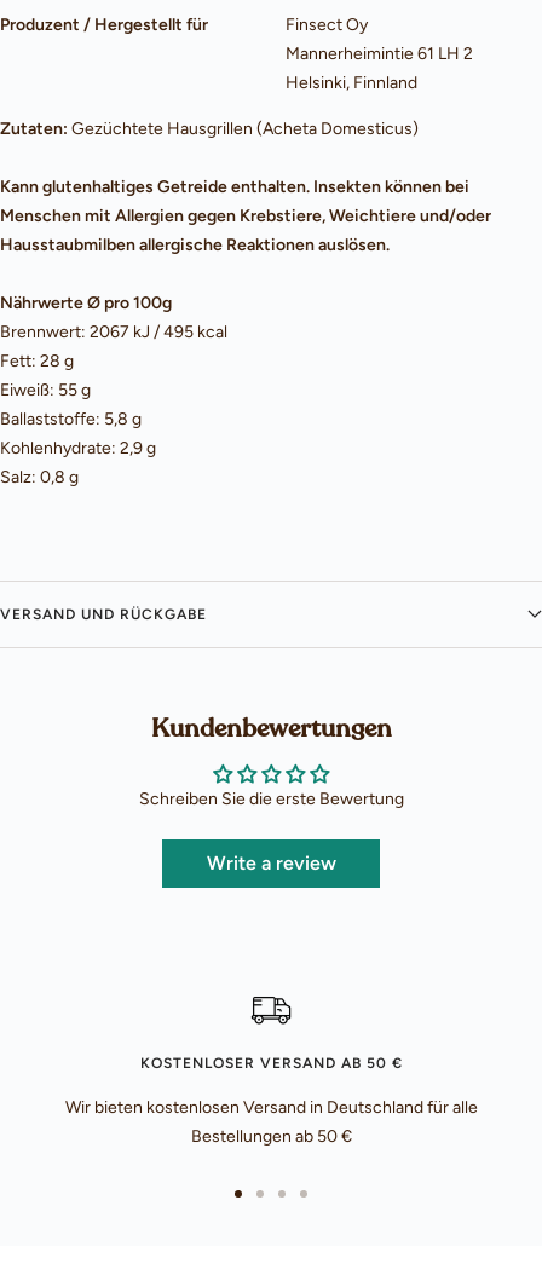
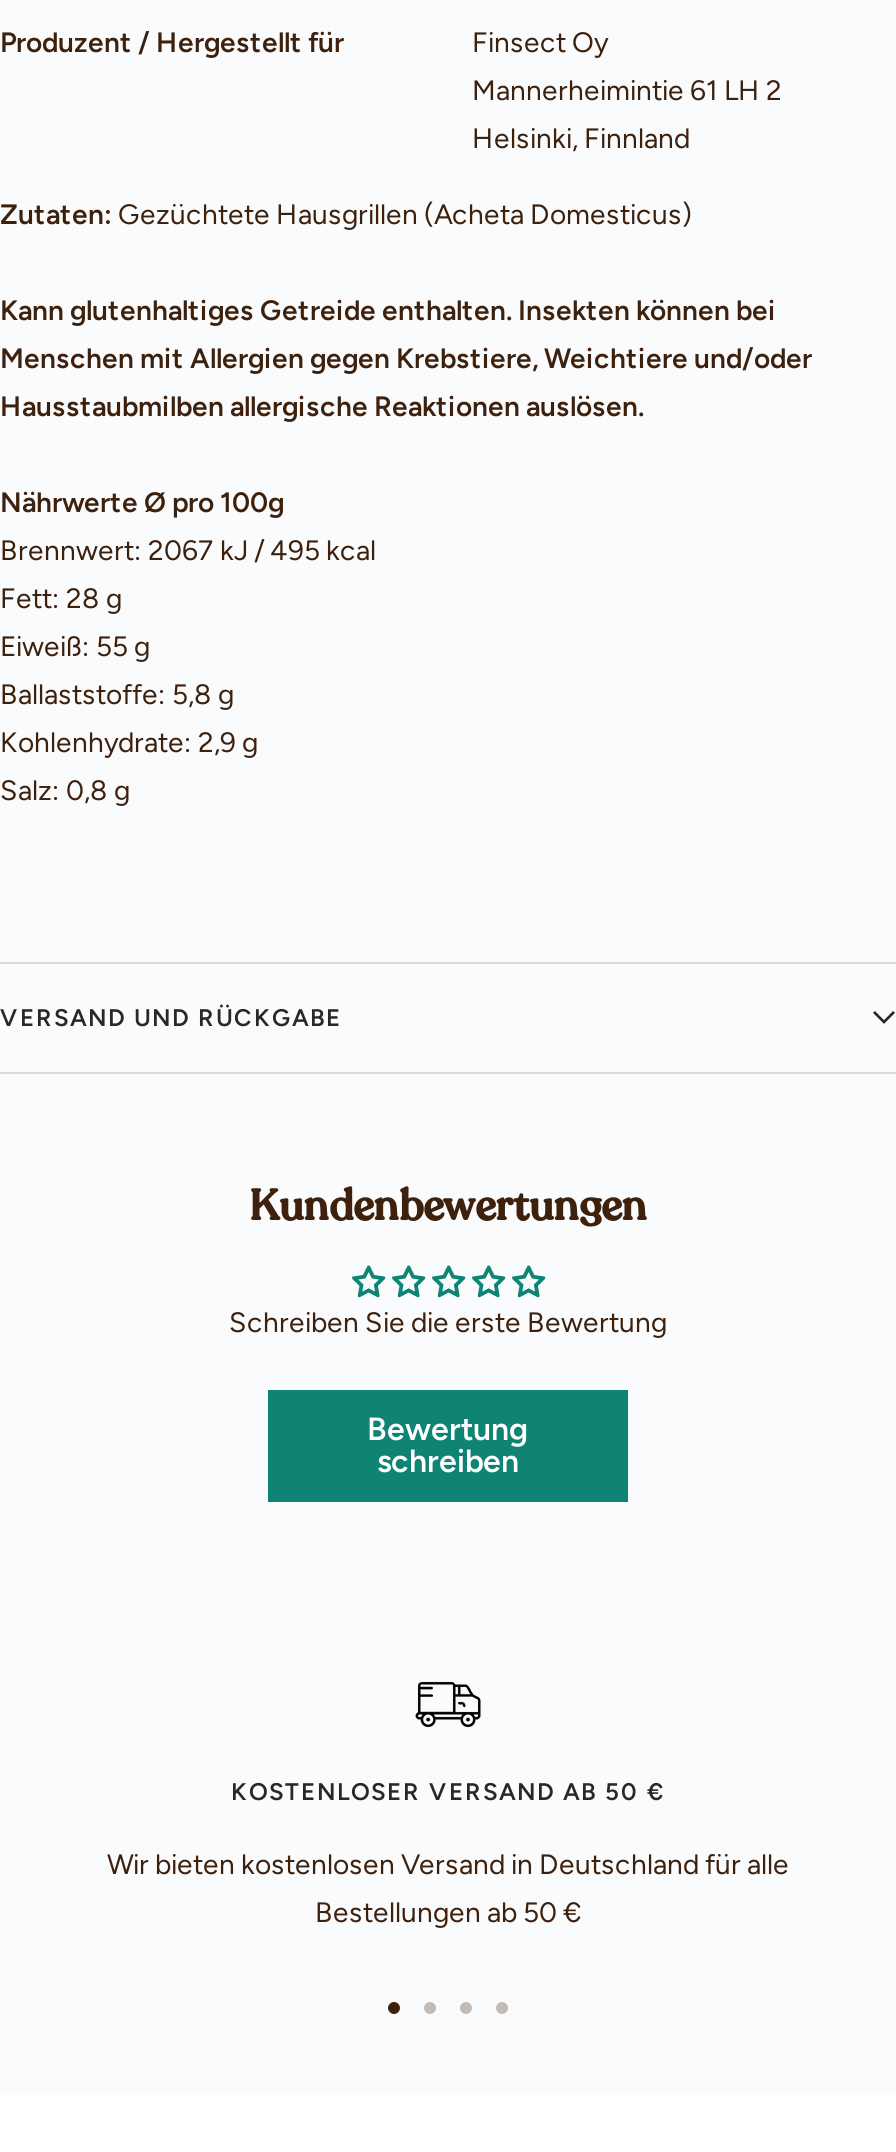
- Write a review
+ Bewertung
+ schreiben
